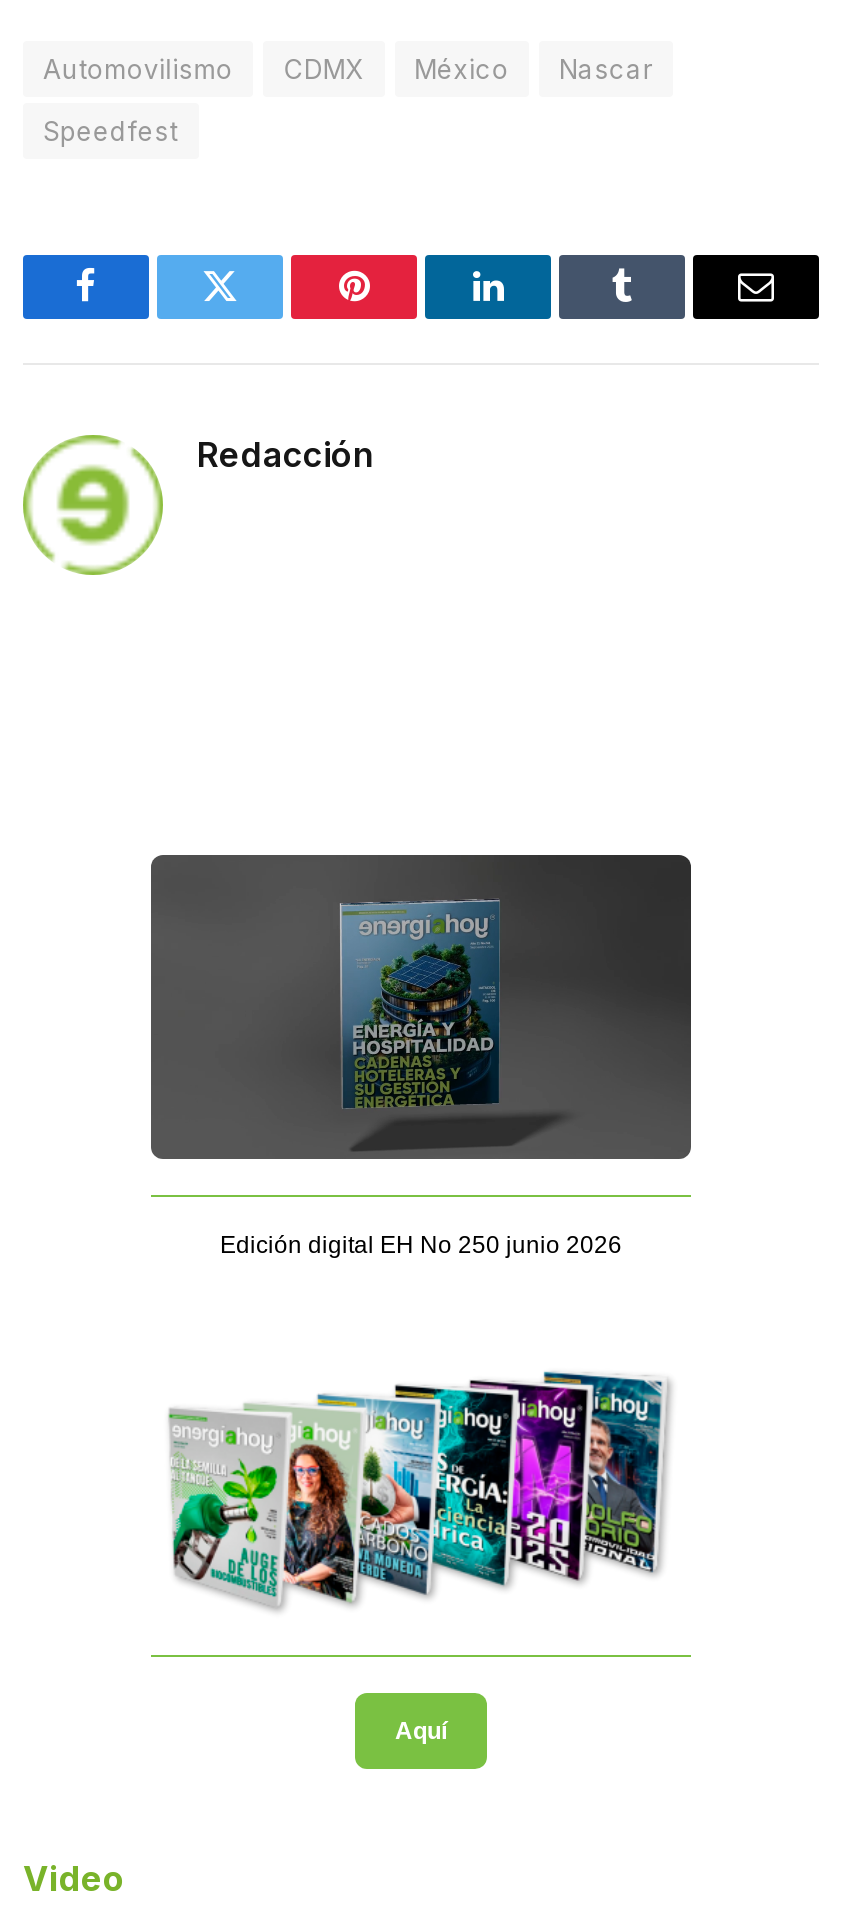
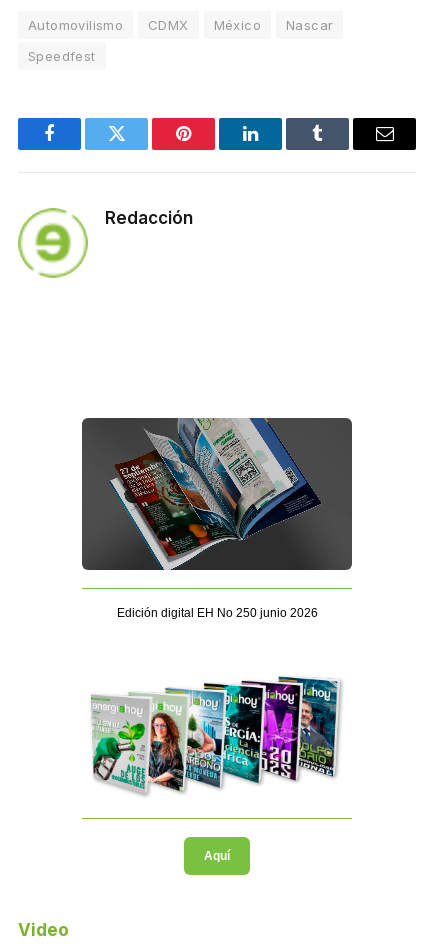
- [image]
+ [image]
